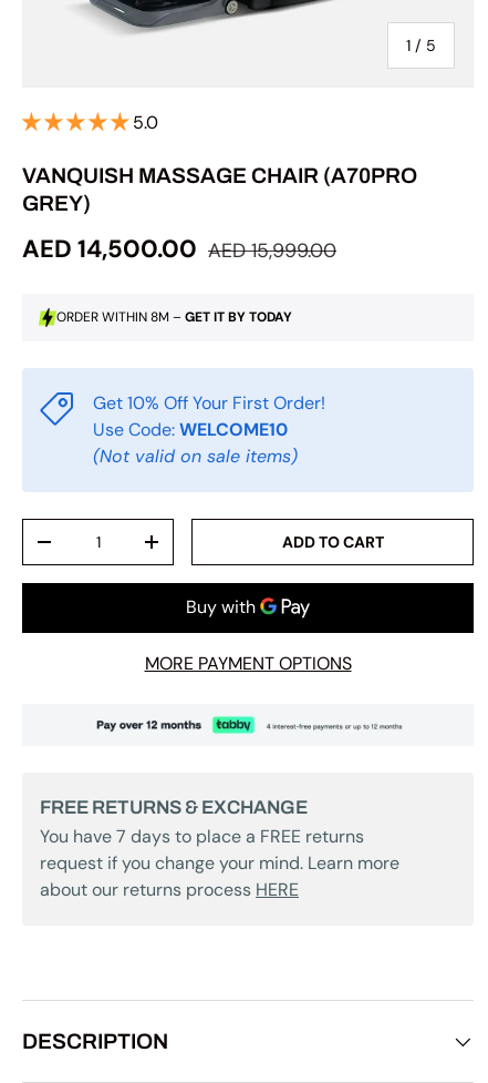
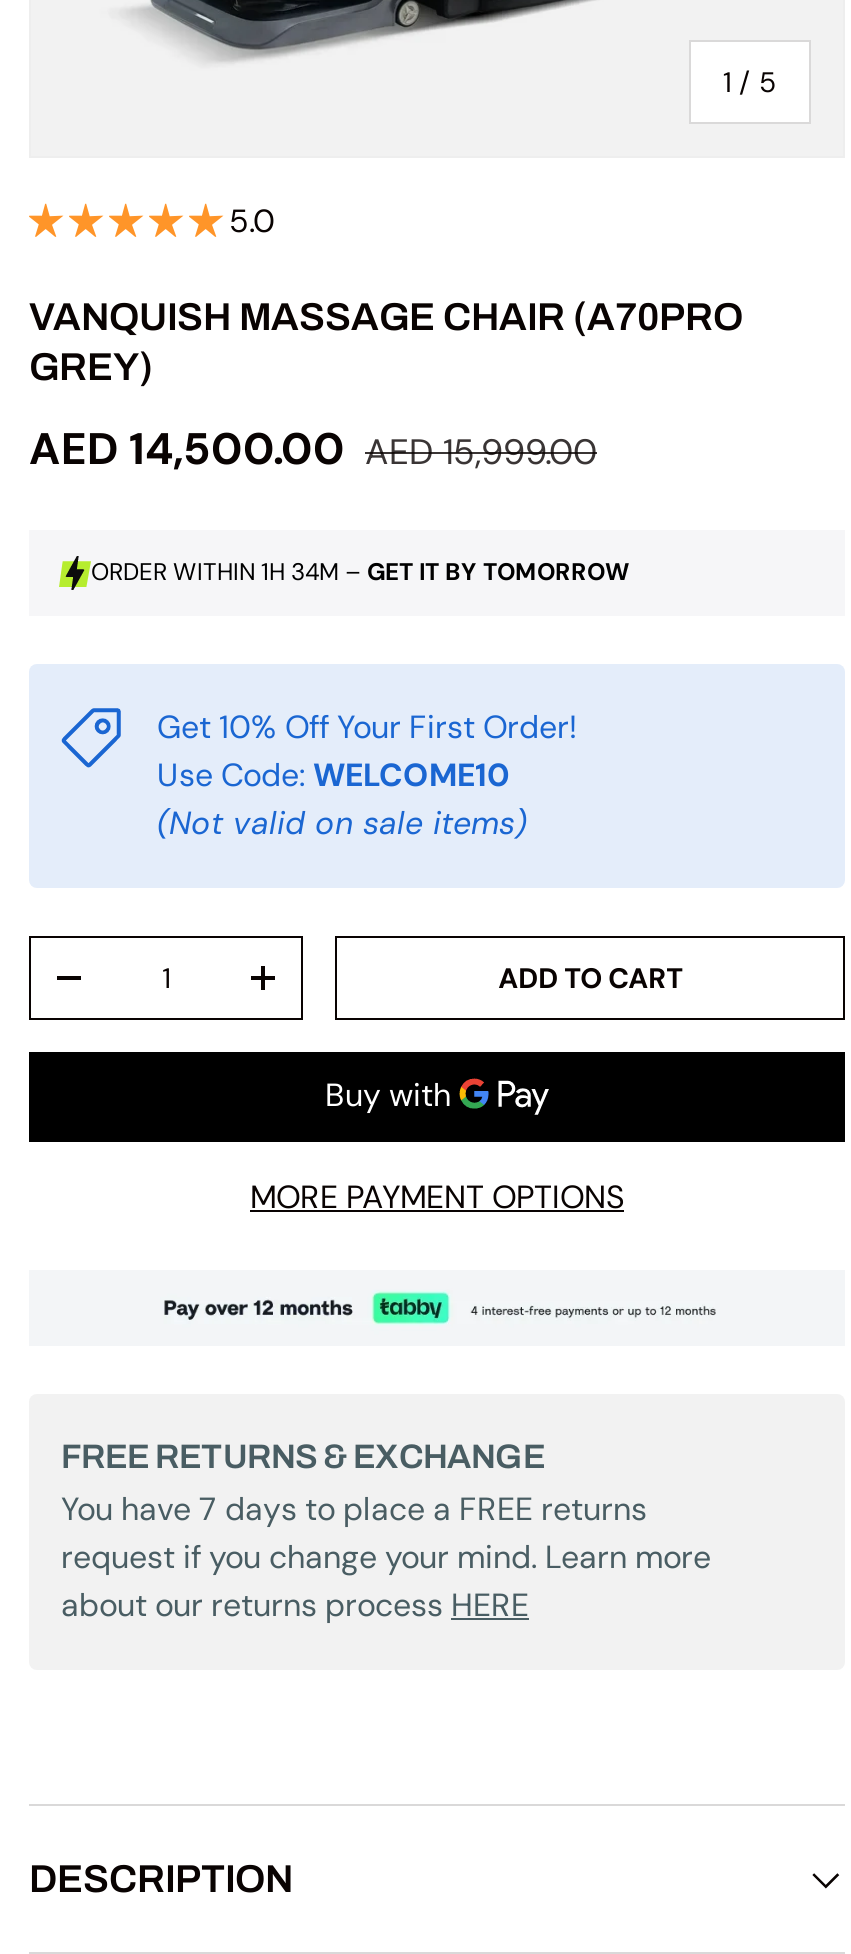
- ORDER WITHIN 8M – GET IT BY TODAY
+ ORDER WITHIN 1H 34M – GET IT BY TOMORROW
